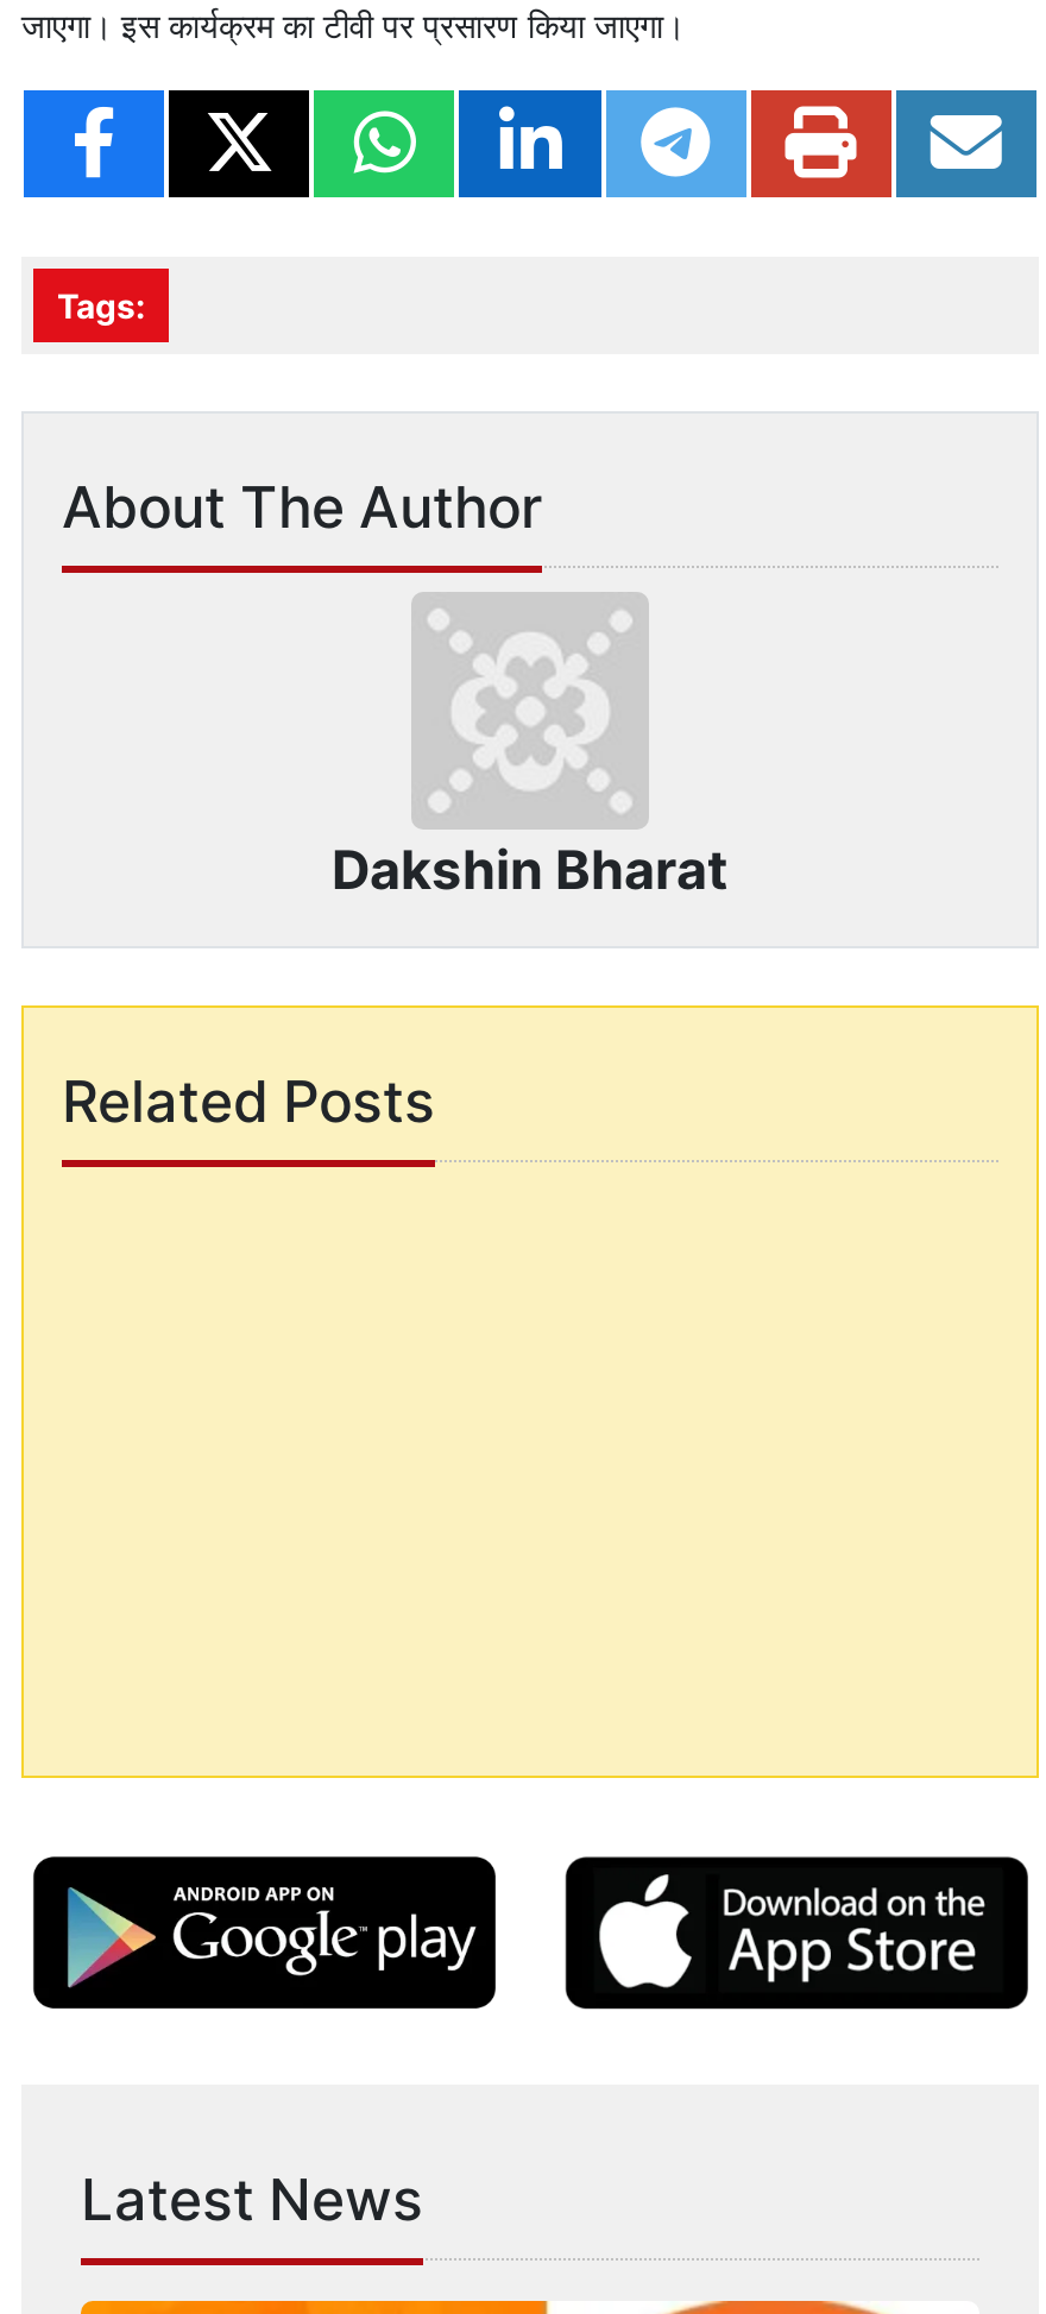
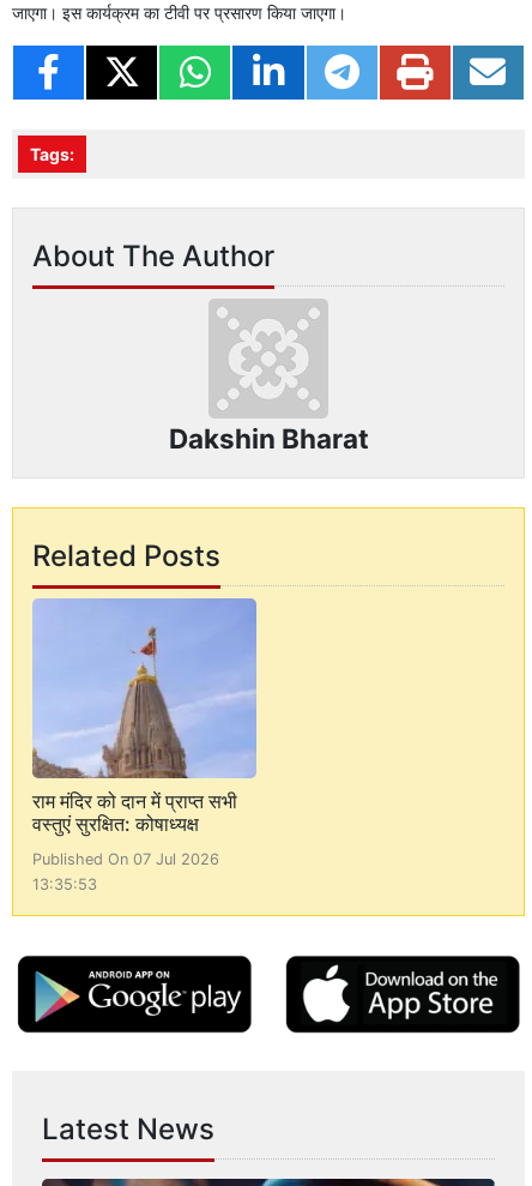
+ [image]
+ राम मंदिर को दान में प्राप्त सभी
+ वस्तुएं सुरक्षित: कोषाध्यक्ष
+ Published On 07 Jul 2026
+ 13:35:53
